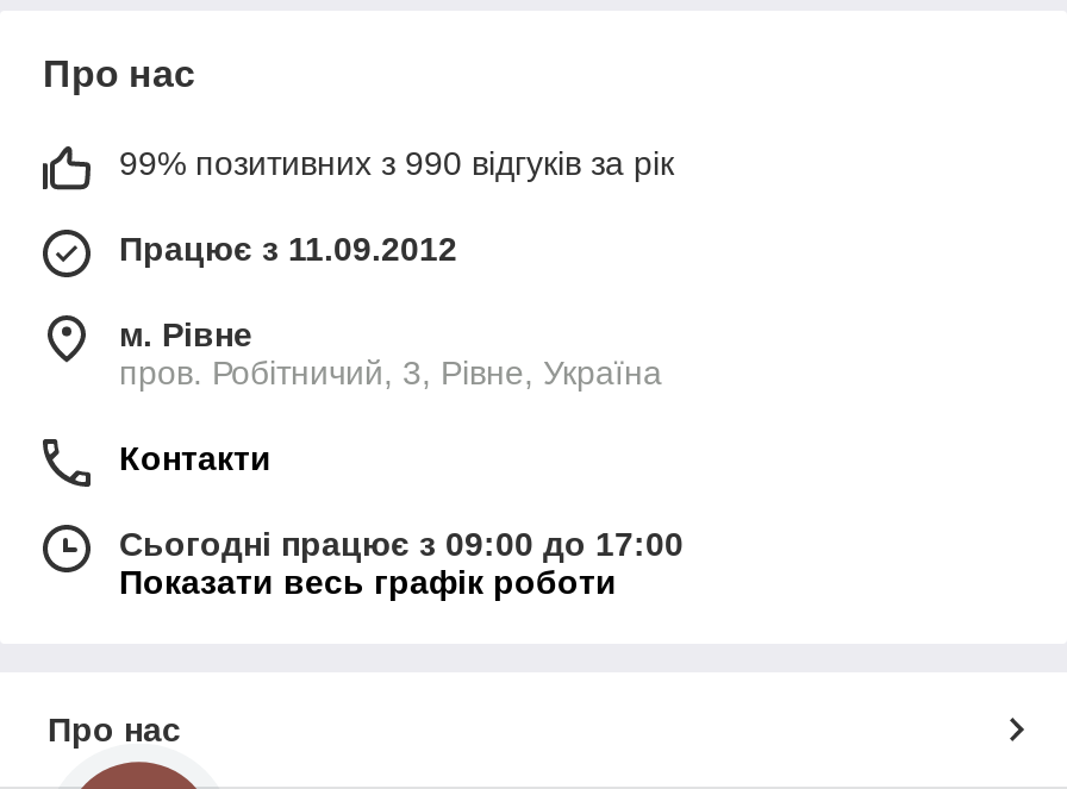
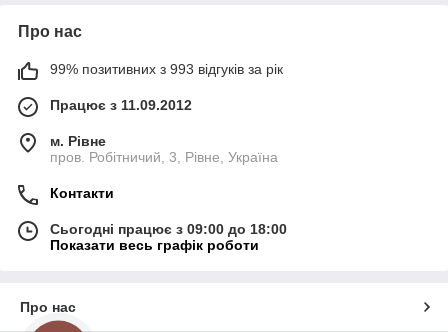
- 99% позитивних з 990 відгуків за рік
+ 99% позитивних з 993 відгуків за рік

- Сьогодні працює з 09:00 до 17:00
+ Сьогодні працює з 09:00 до 18:00
